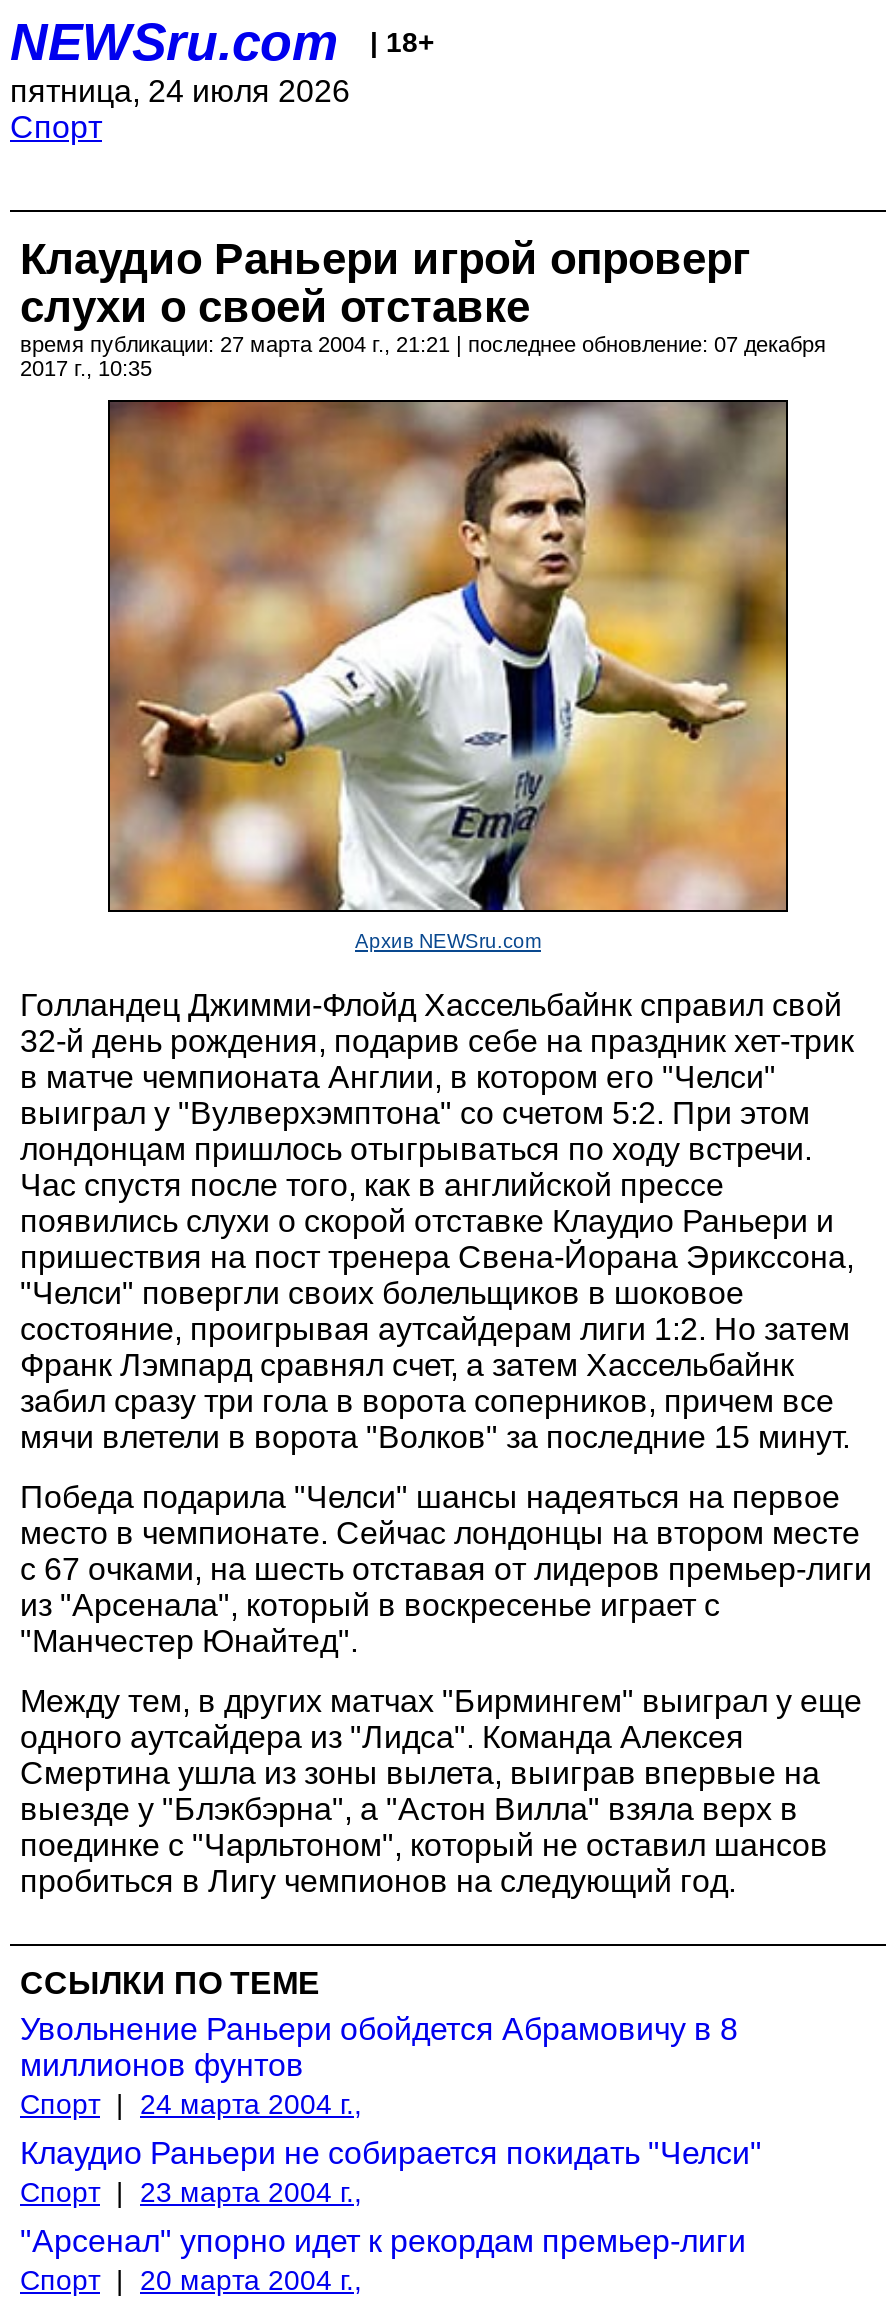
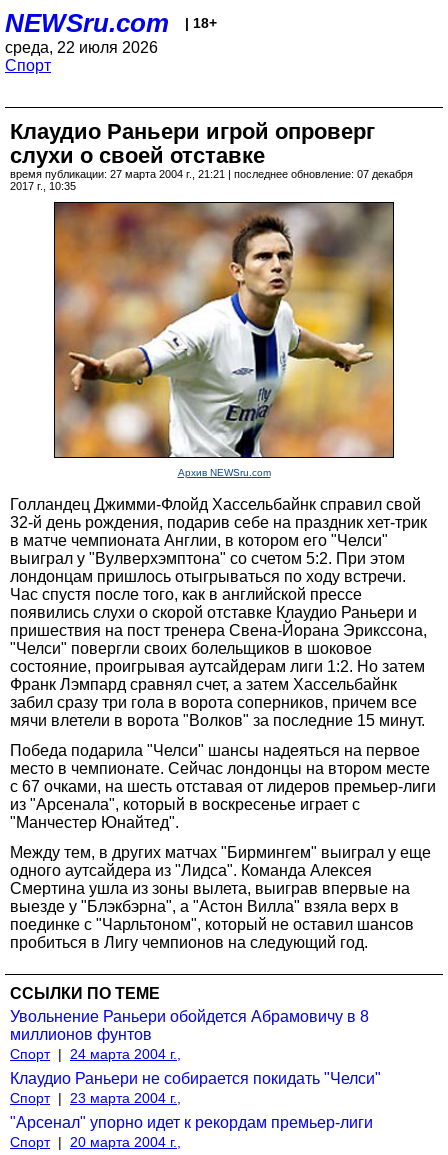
- пятница, 24 июля 2026
+ среда, 22 июля 2026
